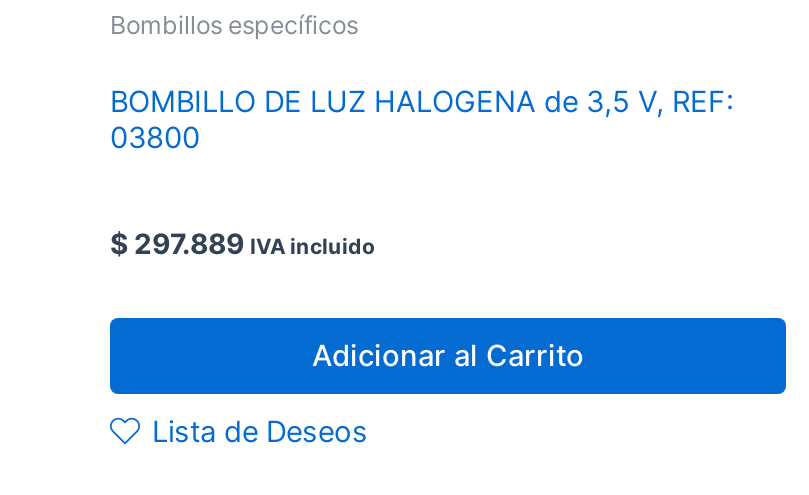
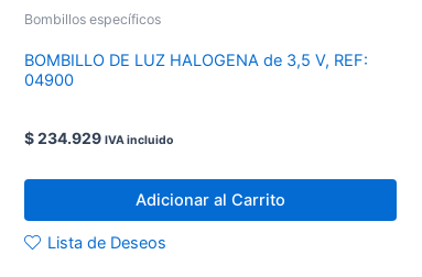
- 03800
+ 04900

- $297.889 IVA incluido
+ $234.929 IVA incluido
